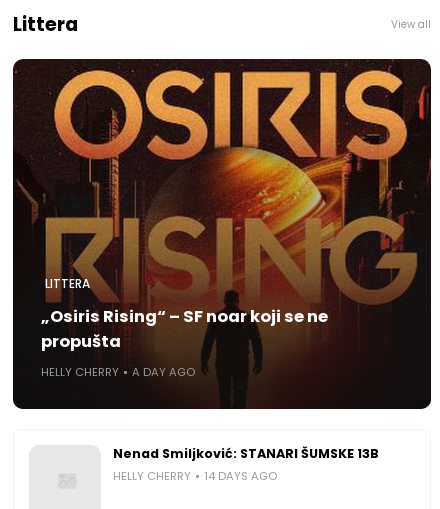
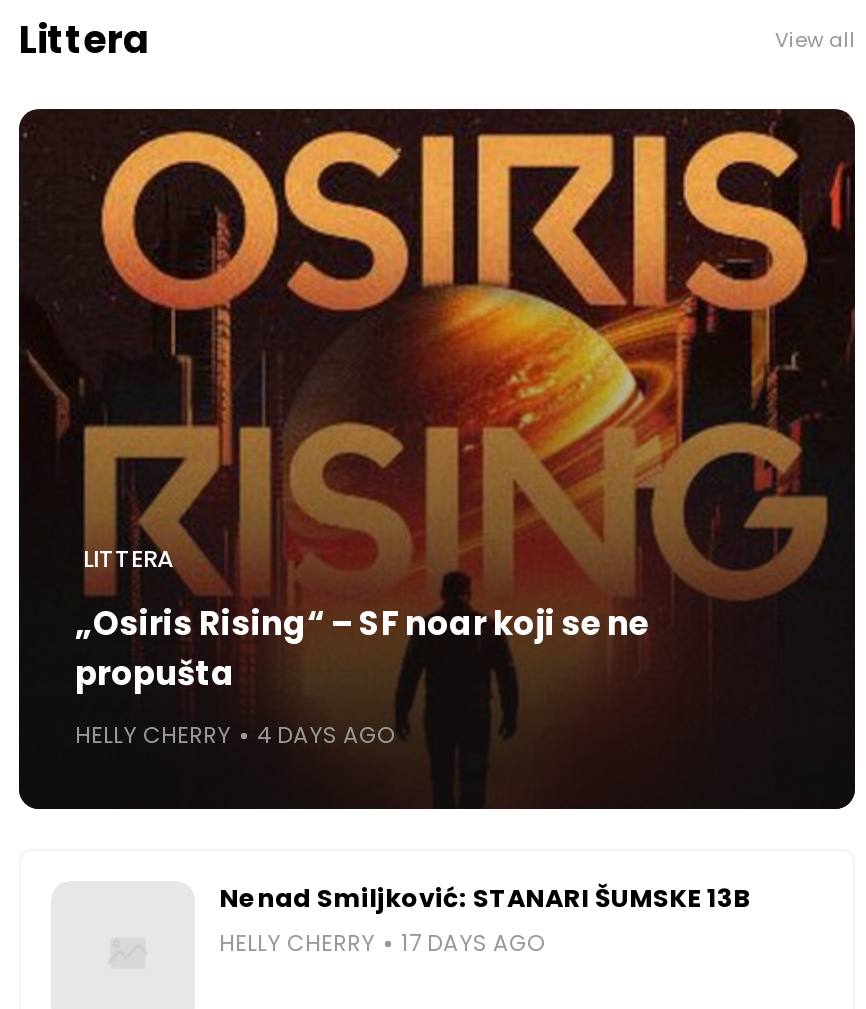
- A DAY AGO
+ 4 DAYS AGO

- HELLY CHERRY 14 DAYS AGO
+ HELLY CHERRY 17 DAYS AGO
